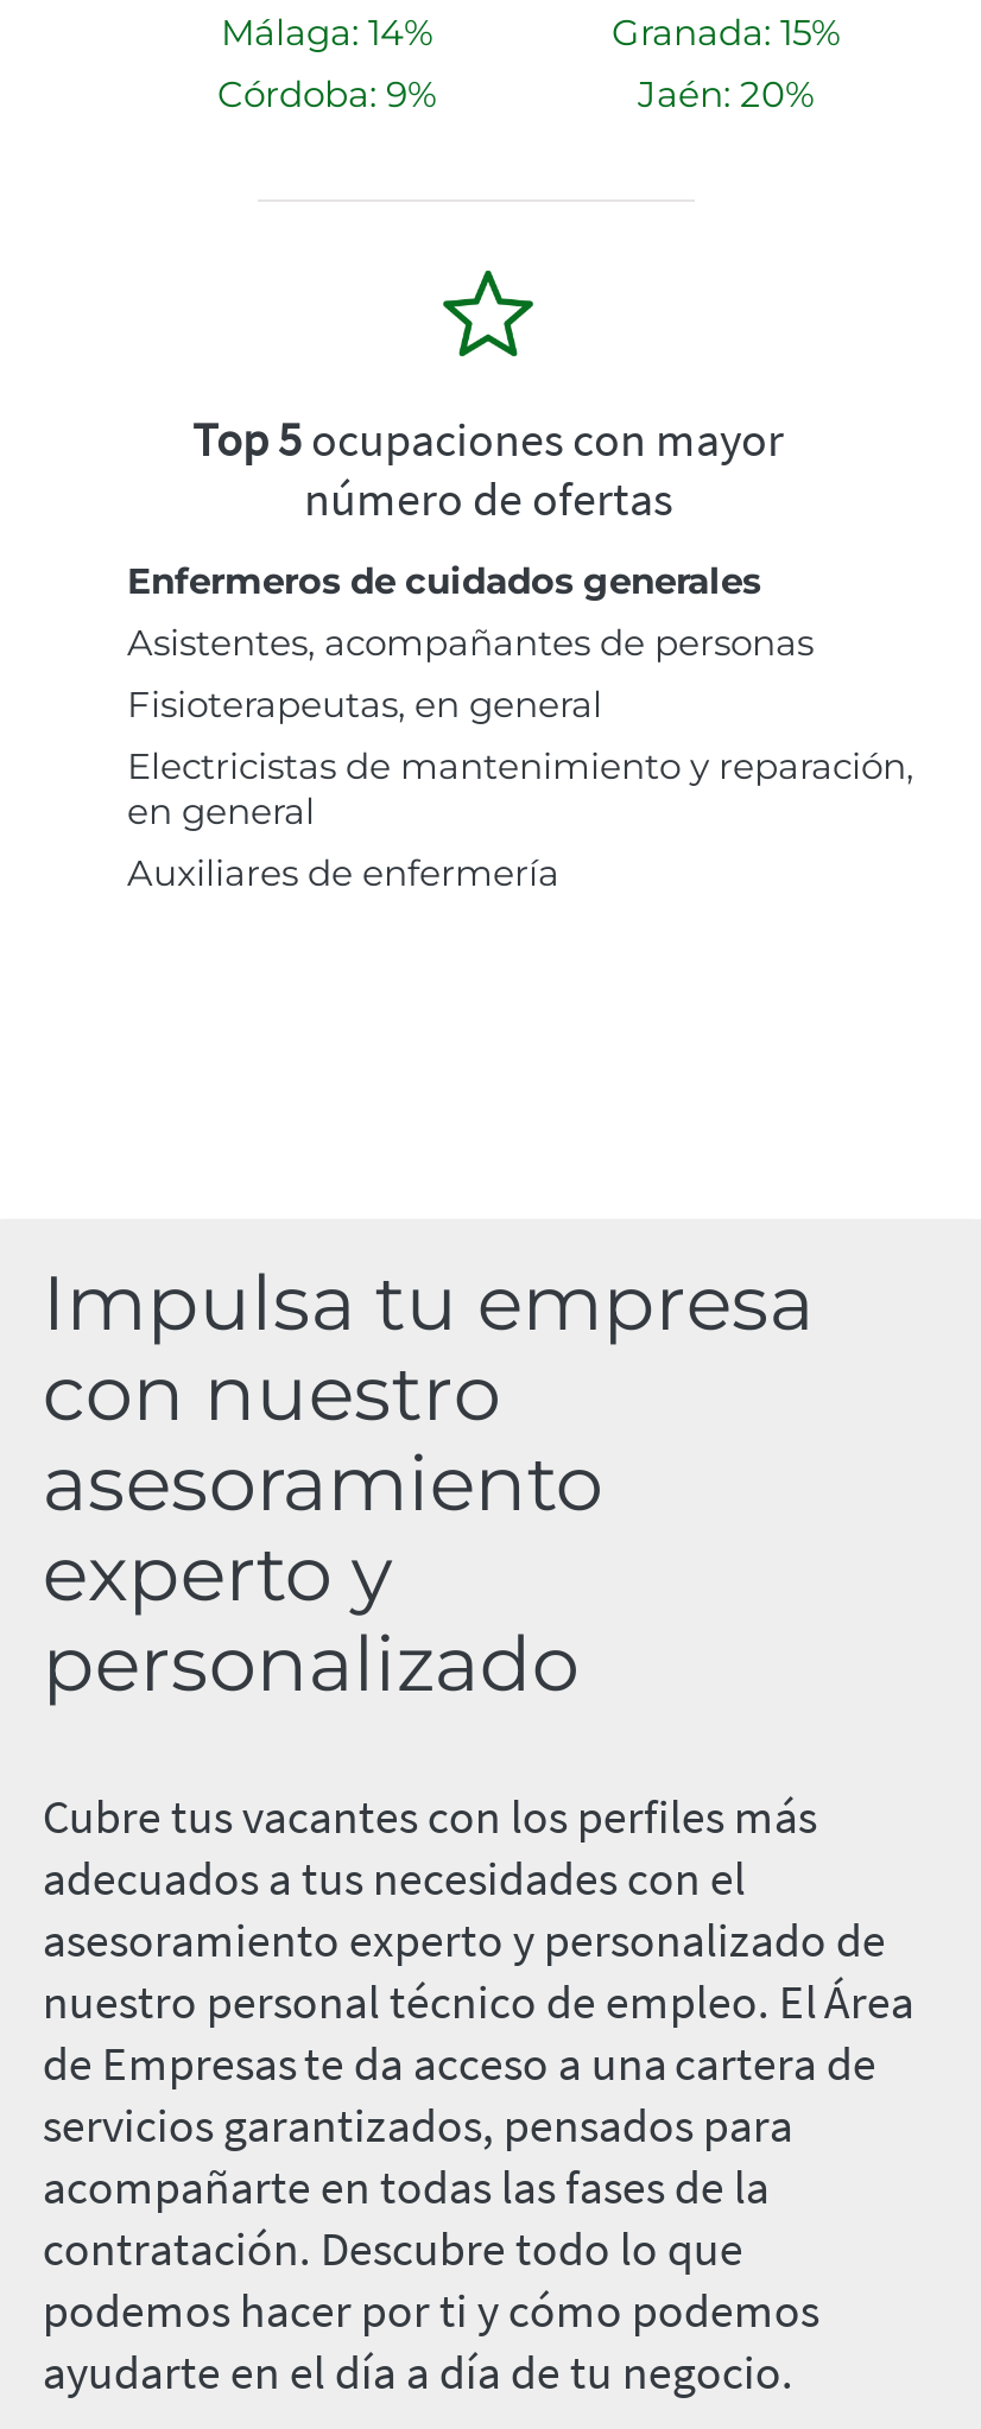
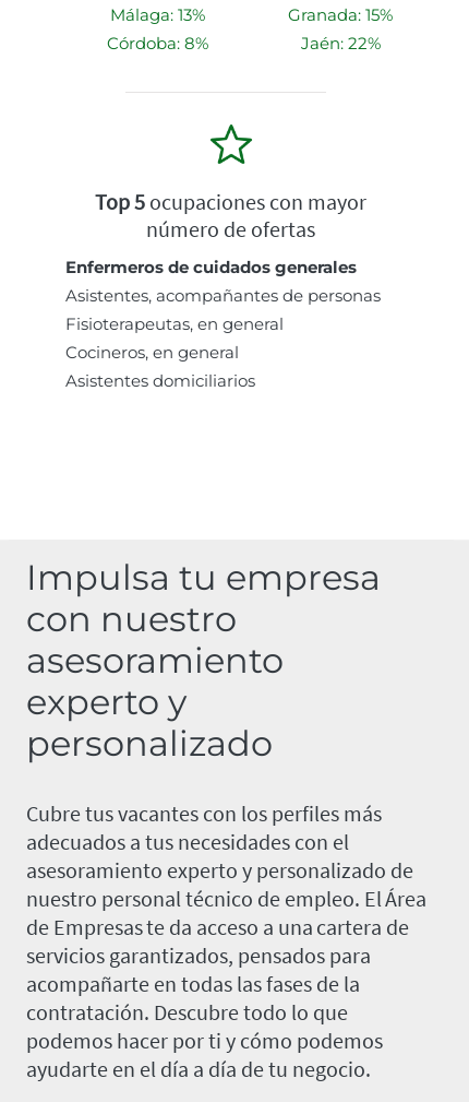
- Málaga: 14%
+ Málaga: 13%

- Córdoba: 9%
+ Córdoba: 8%

- Jaén: 20%
+ Jaén: 22%

- Electricistas de mantenimiento y reparación,
- en general
- Auxiliares de enfermería
+ Cocineros, en general
+ Asistentes domiciliarios
